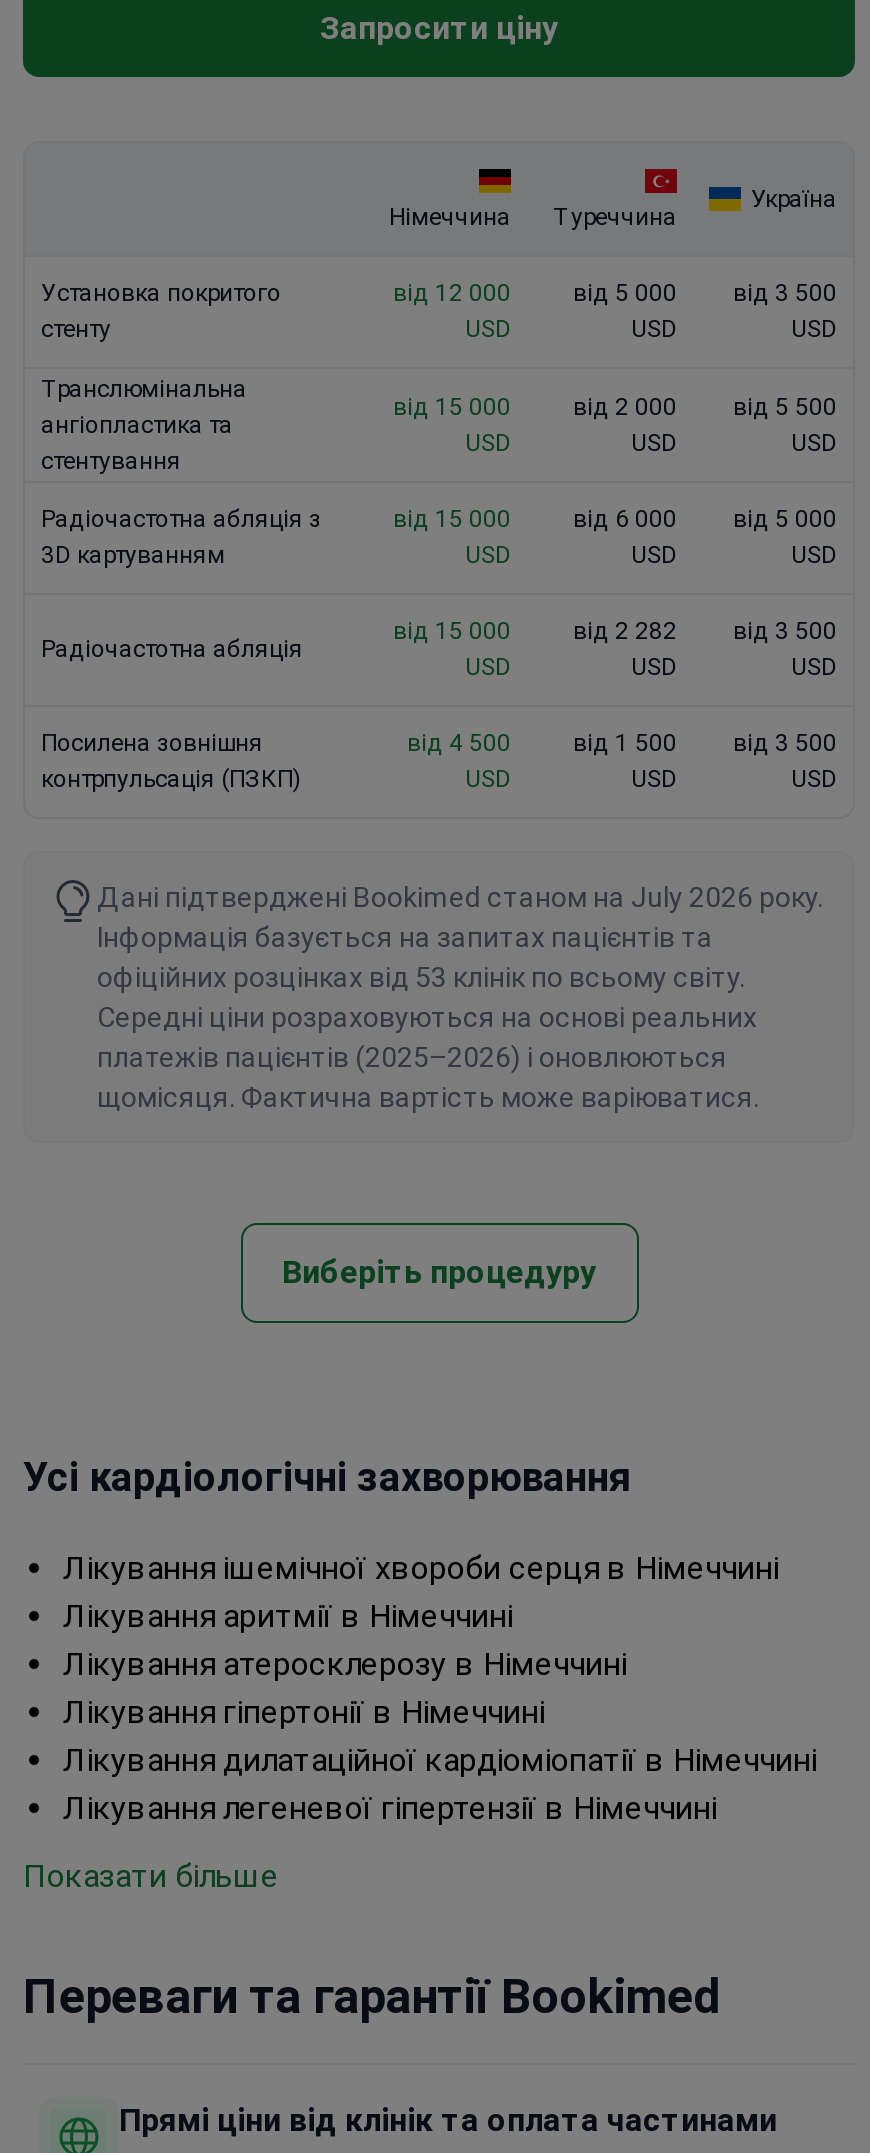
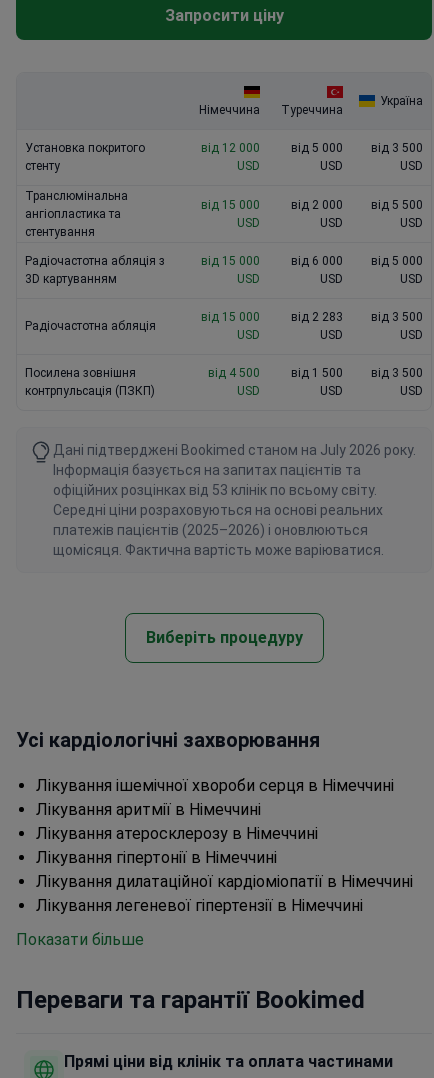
- від 2 282 від 3 500
+ від 2 283 від 3 500
